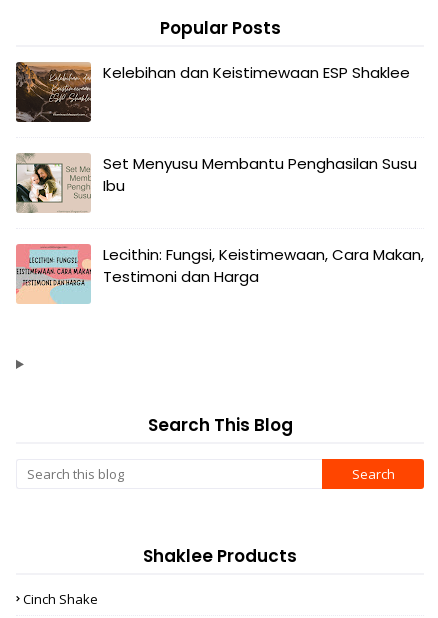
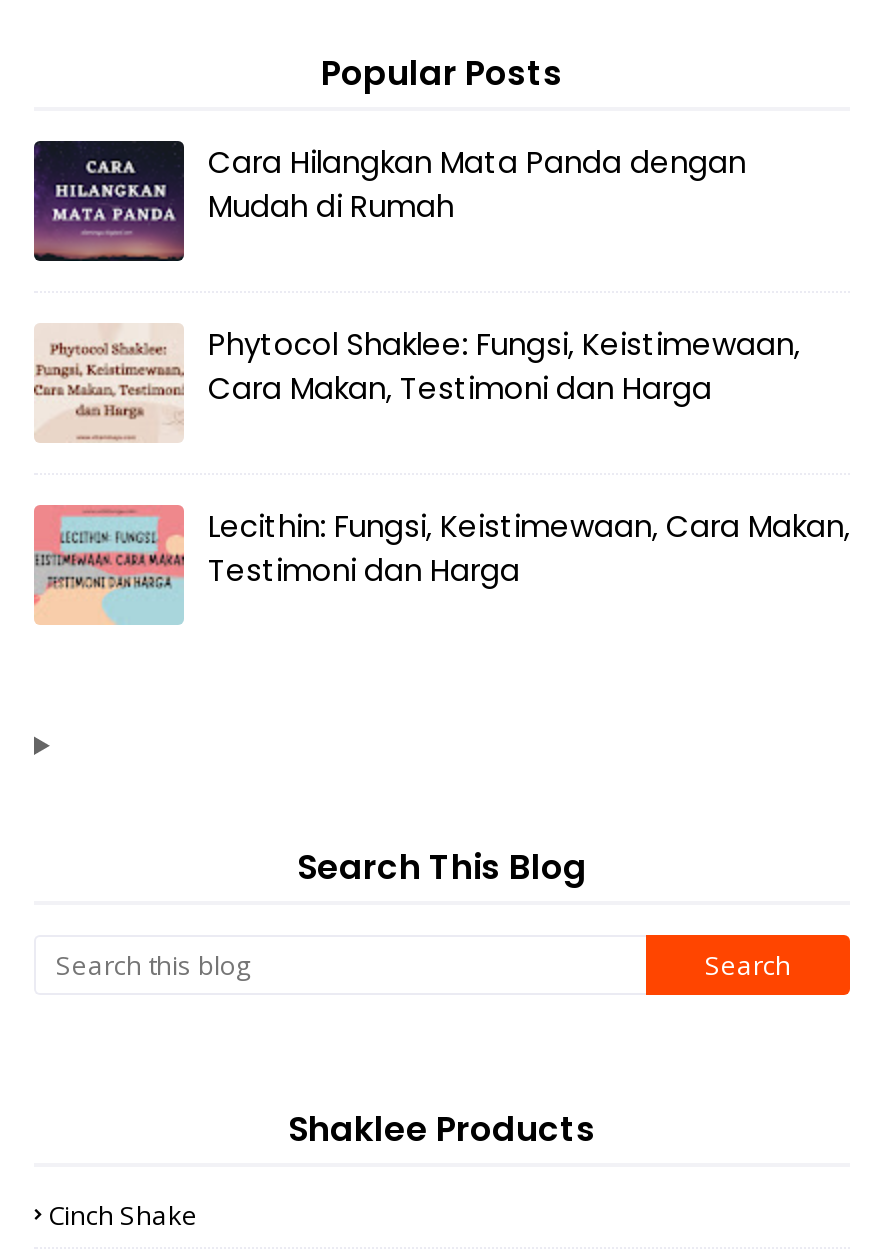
- [image]
- Kelebihan dan Keistimewaan ESP Shaklee
+ [image]
+ Cara Hilangkan Mata Panda dengan
+ Mudah di Rumah

- [image]
- Set Menyusu Membantu Penghasilan Susu
- Ibu
+ [image]
+ Phytocol Shaklee: Fungsi, Keistimewaan,
+ Cara Makan, Testimoni dan Harga
